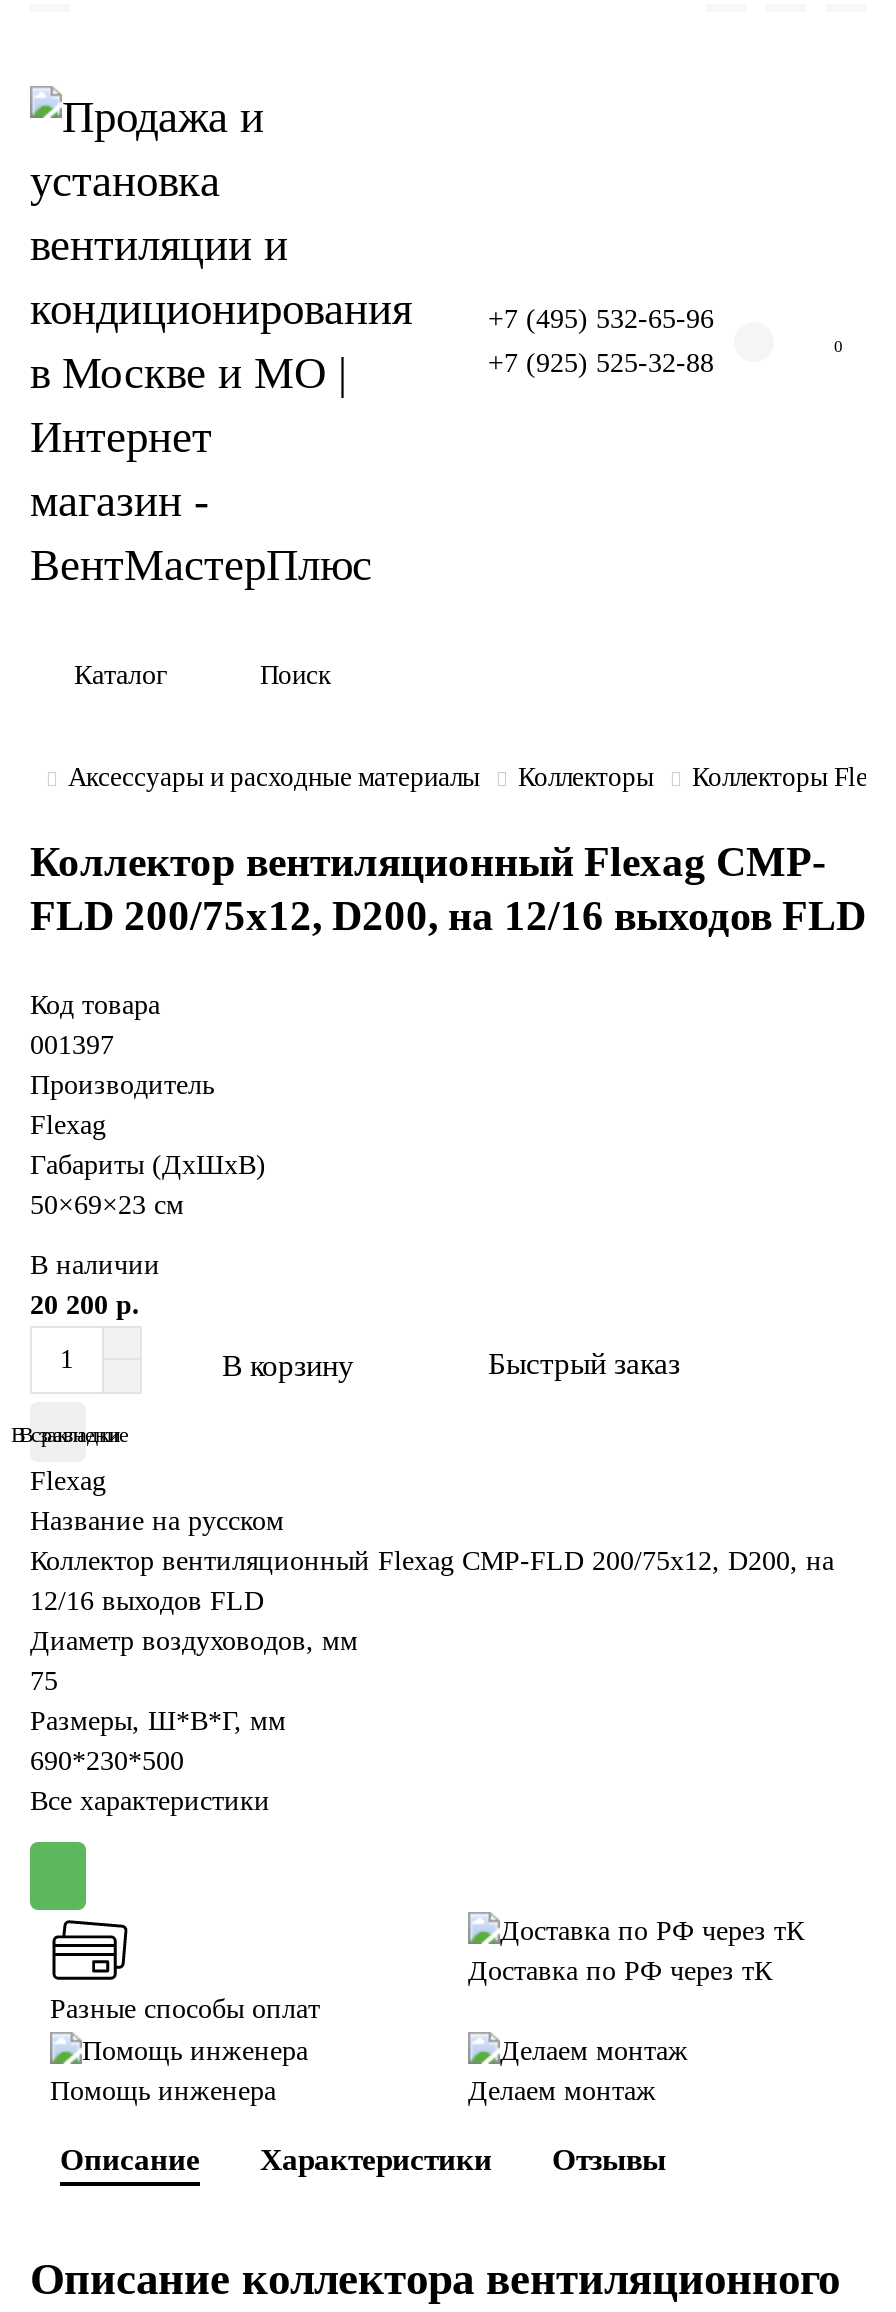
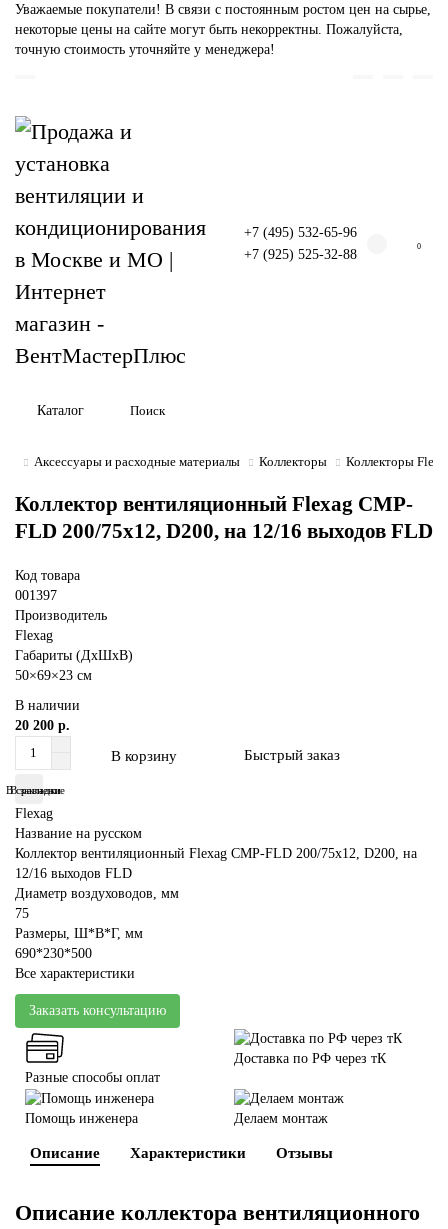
+ Уважаемые покупатели! В связи с постоянным ростом цен на сырье,
+ некоторые цены на сайте могут быть некорректны. Пожалуйста,
+ точную стоимость уточняйте у менеджера!

+ Заказать консультацию
